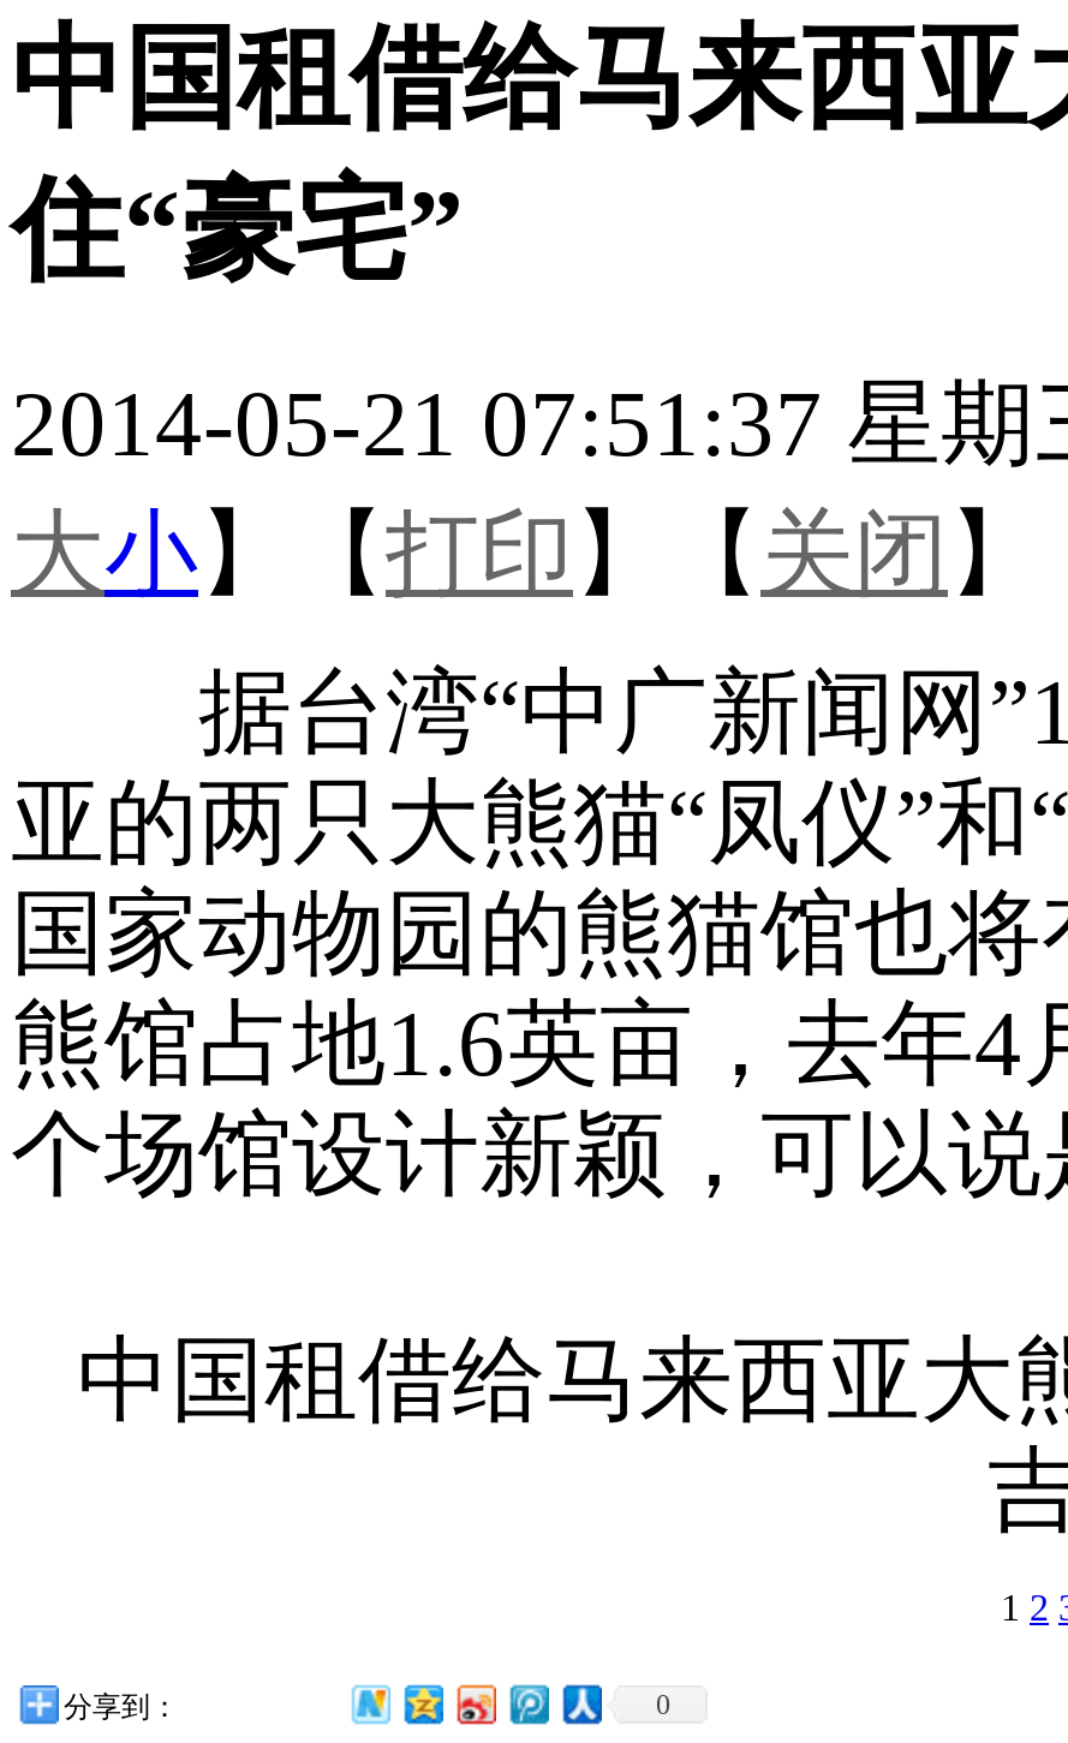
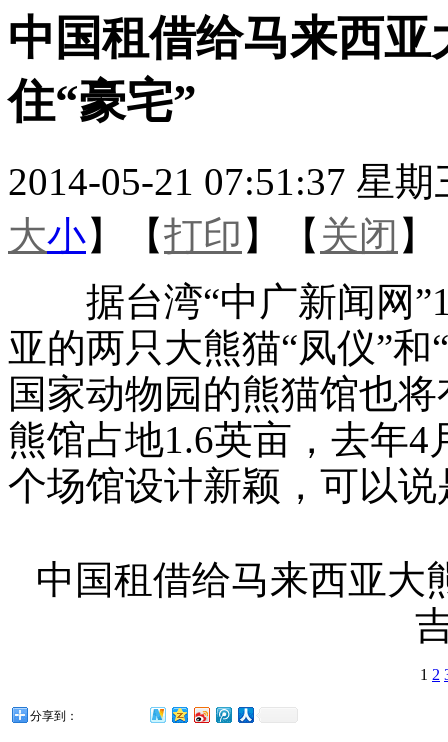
- 0
